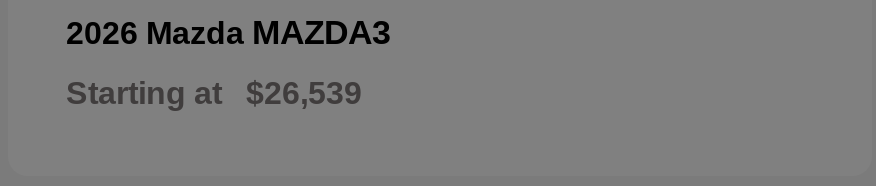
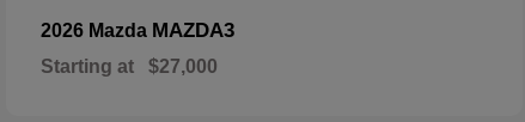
- Starting at $26,539
+ Starting at $27,000
